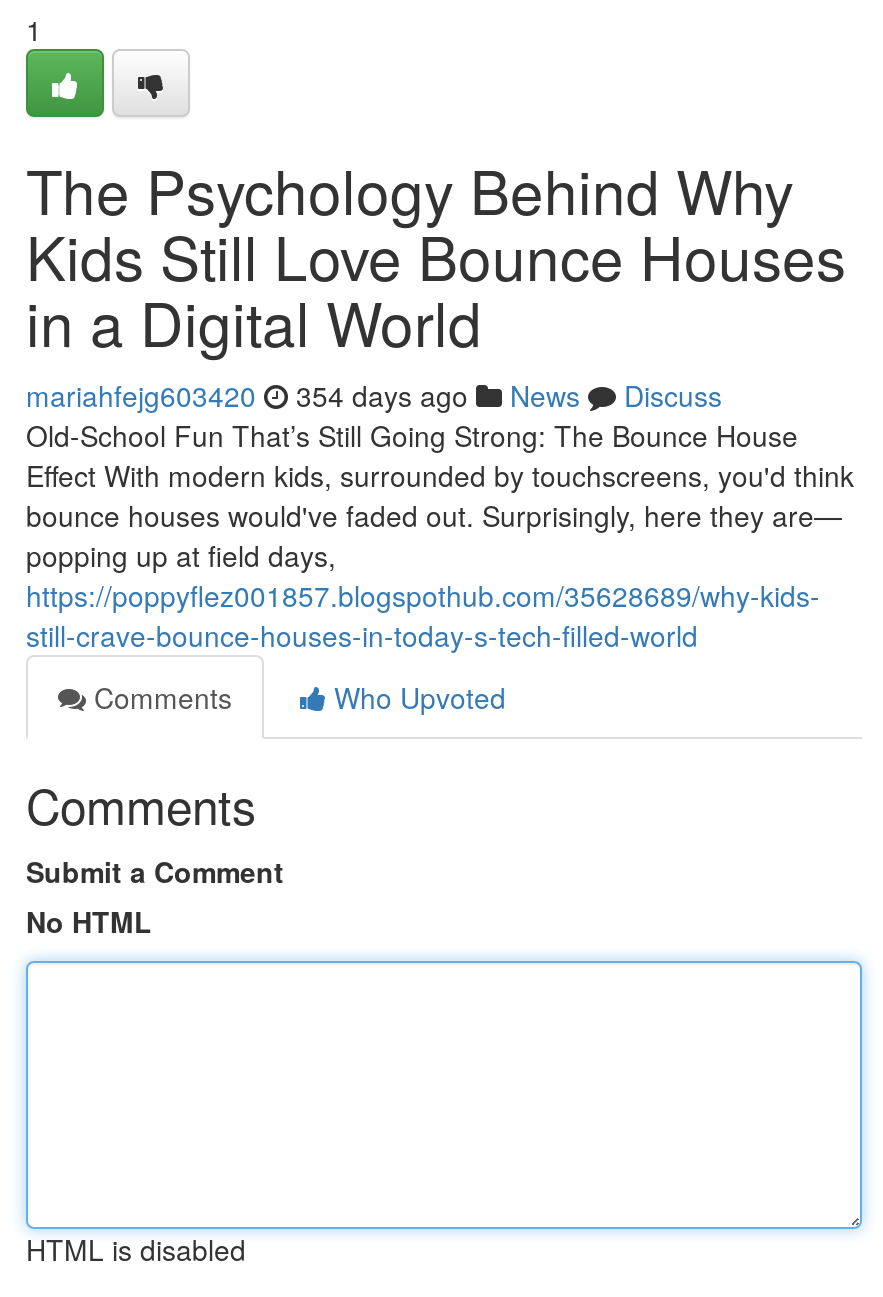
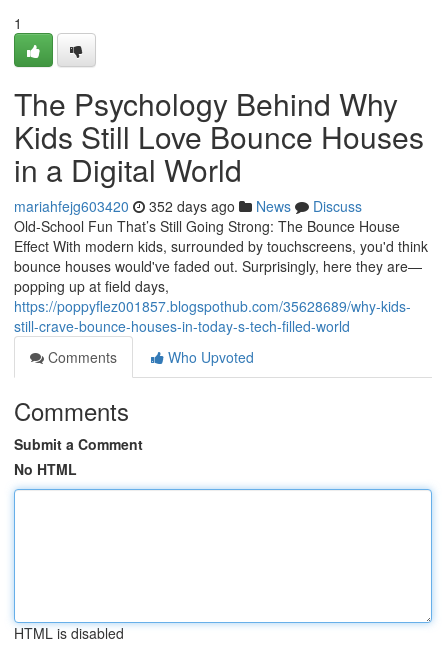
- mariahfejg603420 354 days ago News Discuss
+ mariahfejg603420 352 days ago News Discuss
